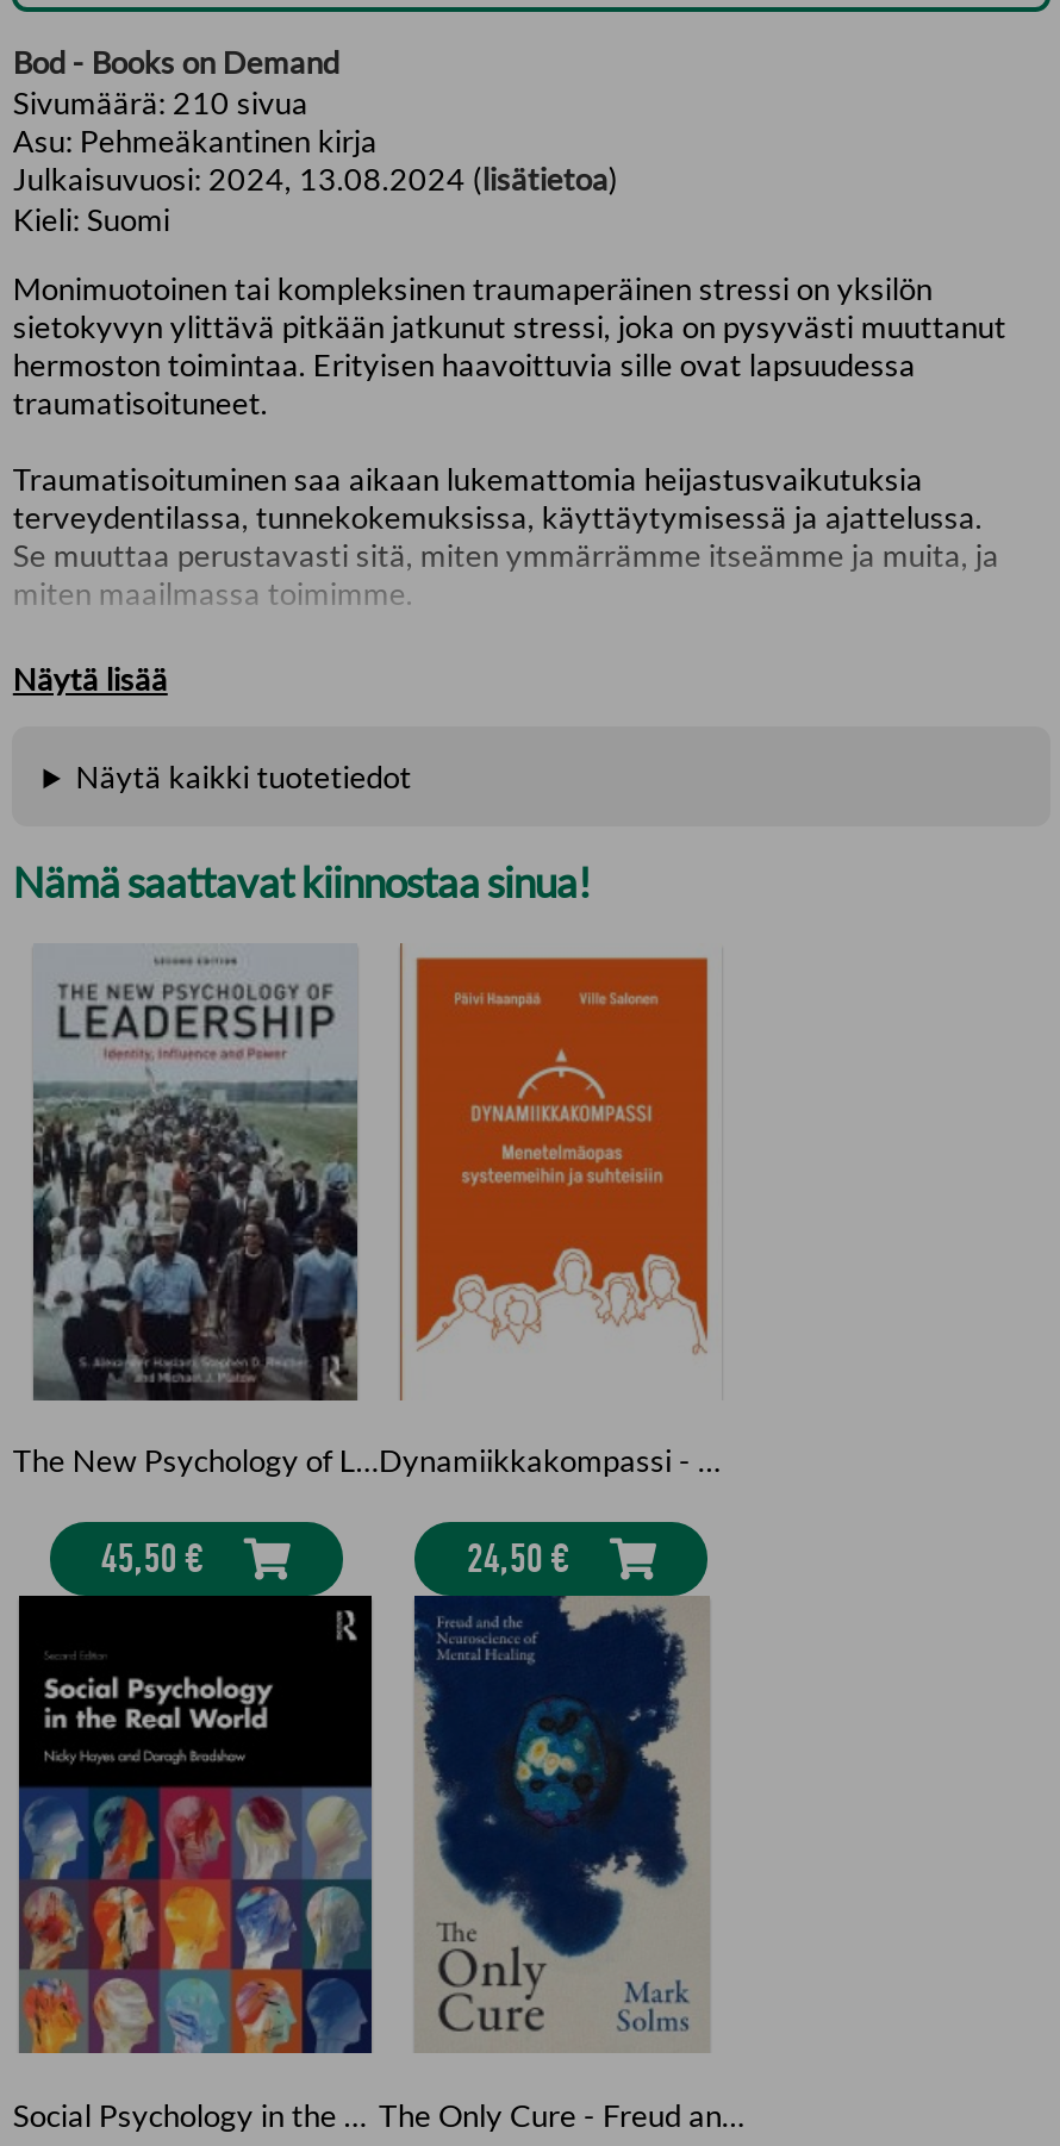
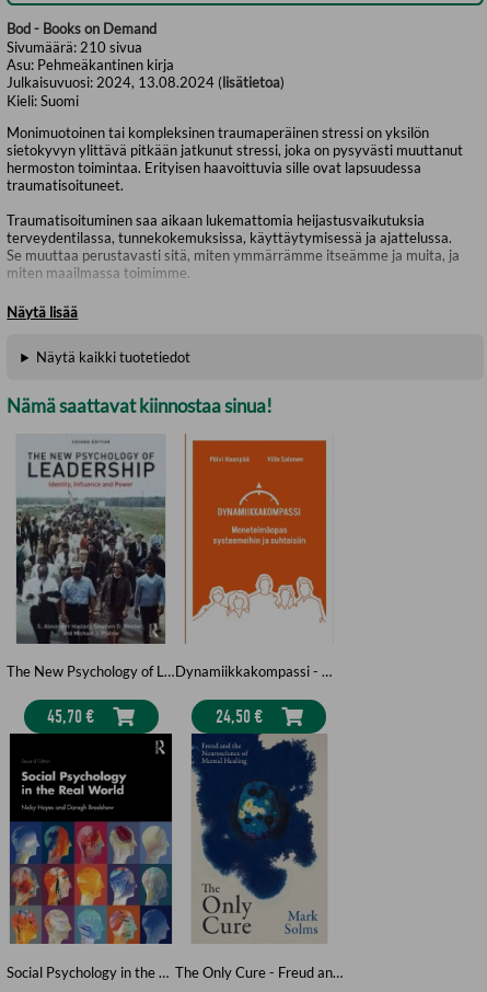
- 45,50 €
+ 45,70 €
